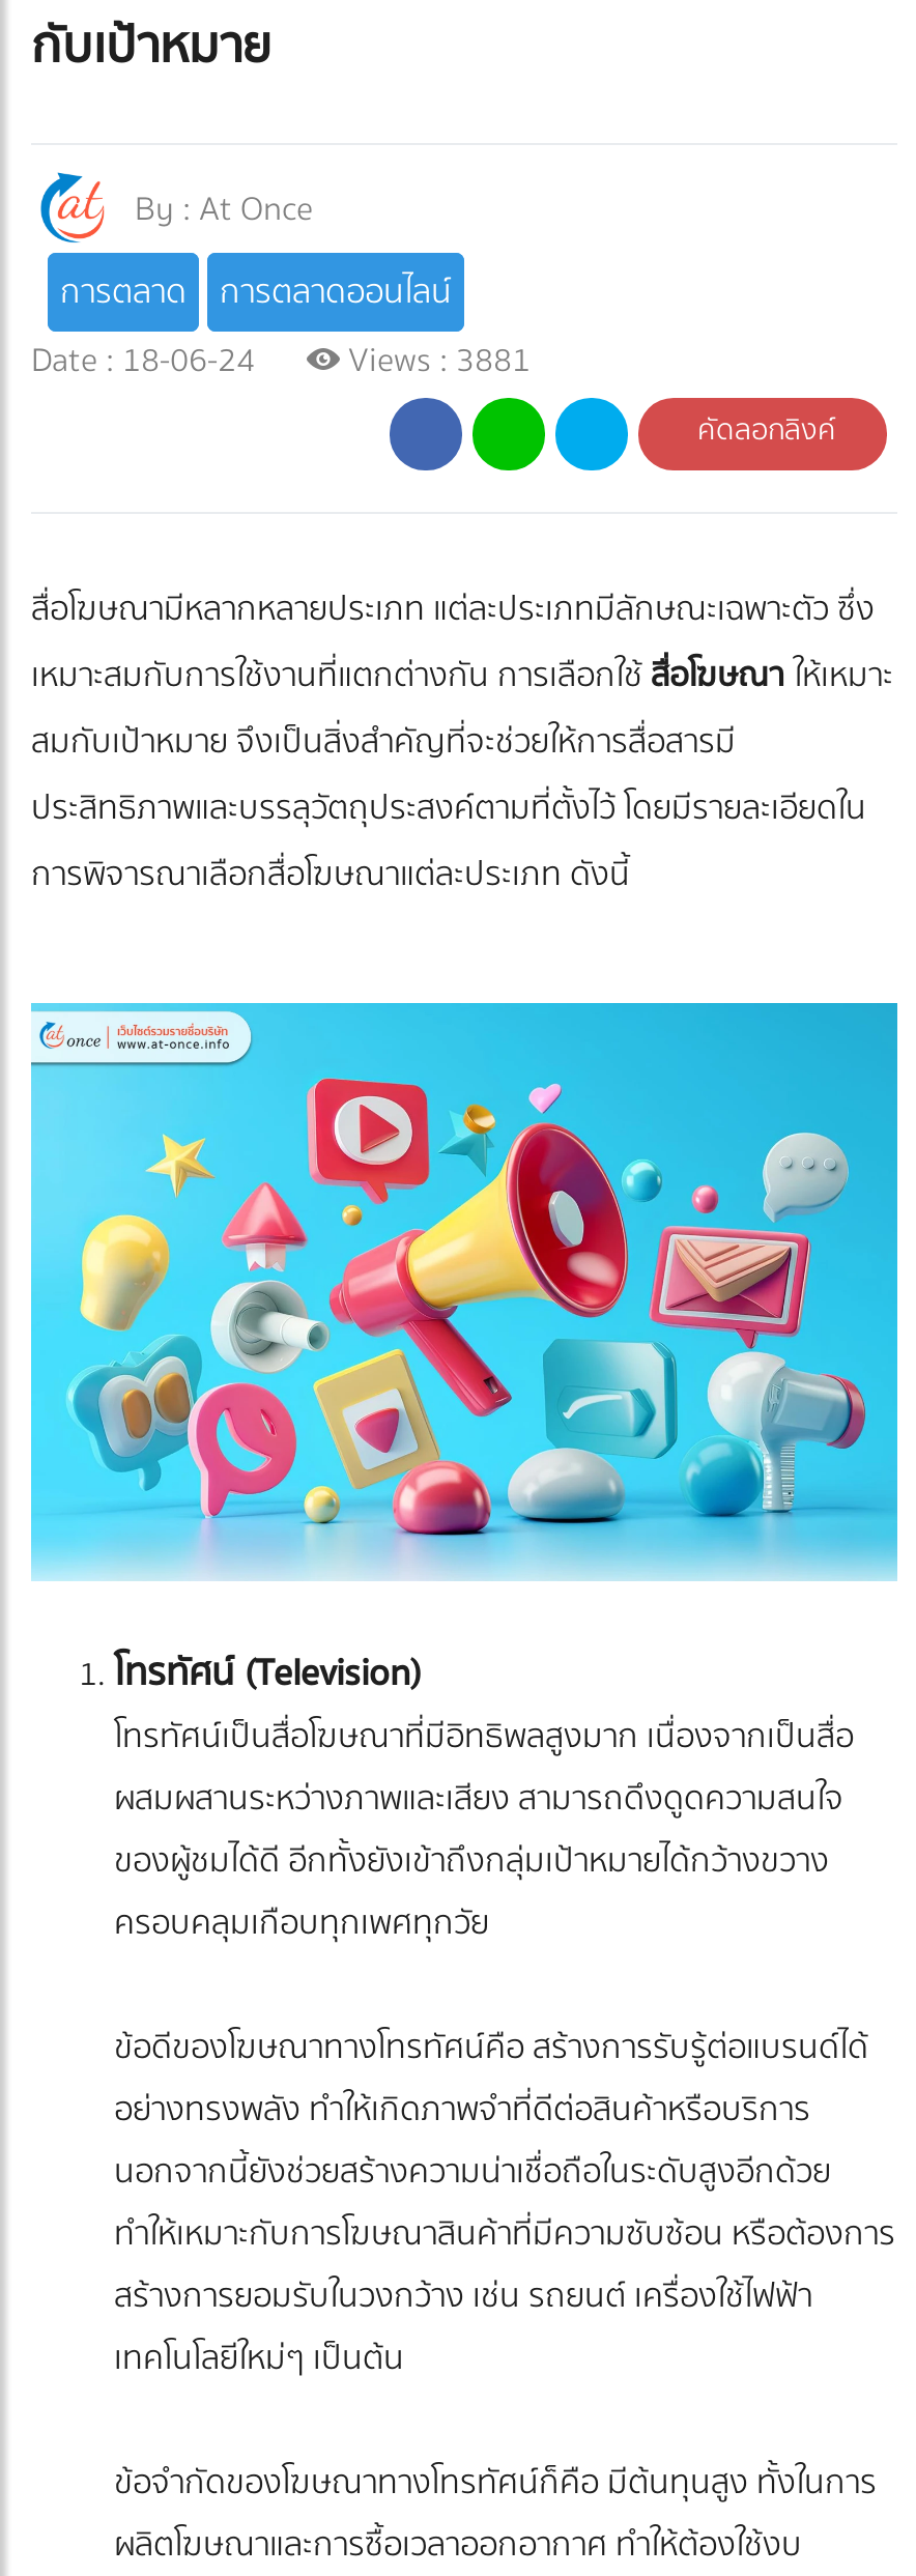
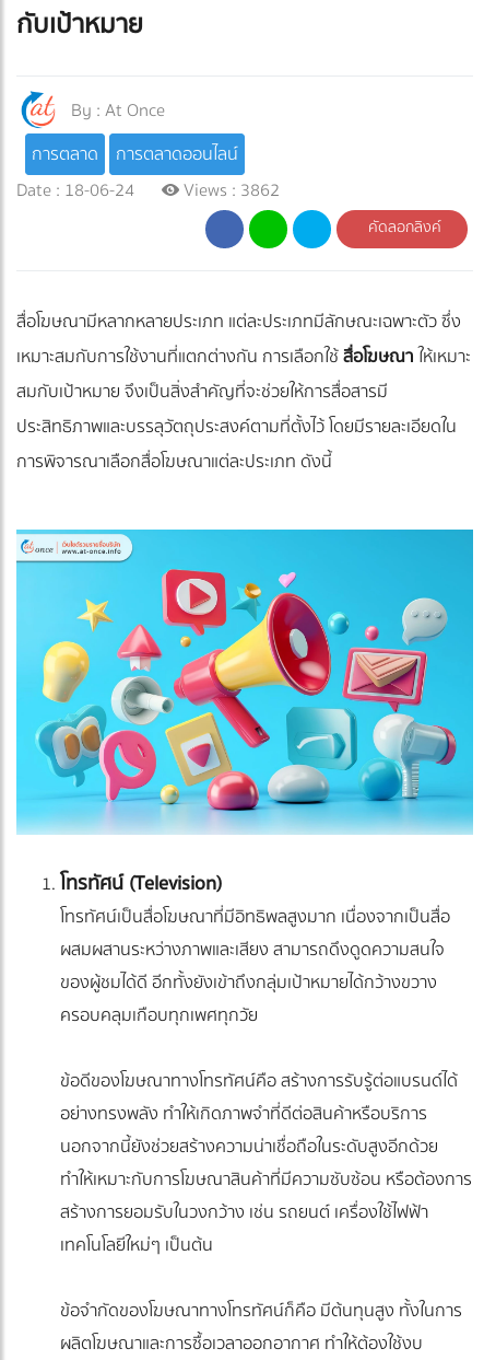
- Views : 3881
+ Views : 3862
